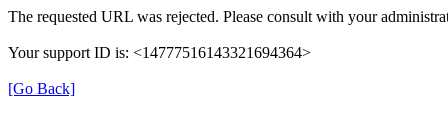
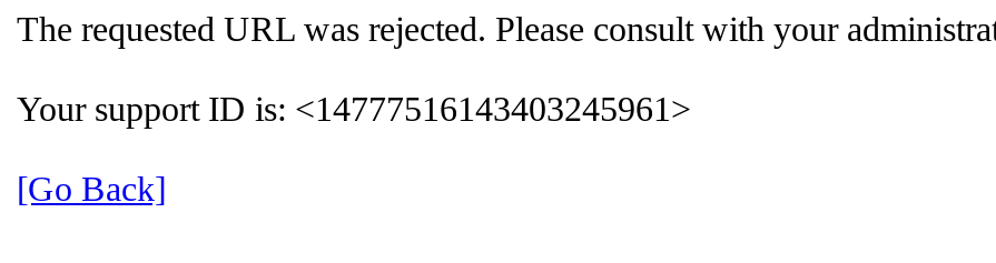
- Your support ID is: <14777516143321694364>
+ Your support ID is: <14777516143403245961>
